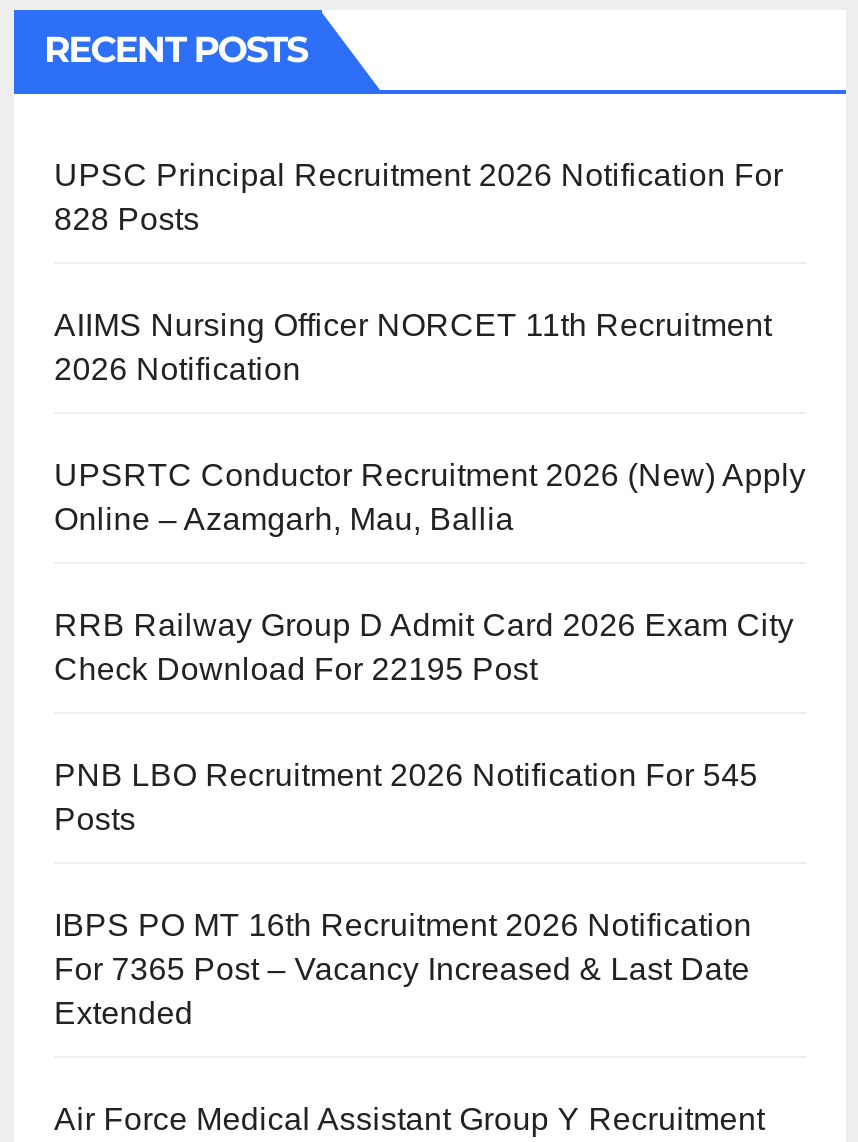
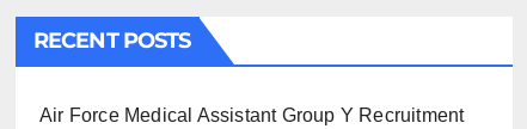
- UPSC Principal Recruitment 2026 Notification For
- 828 Posts
- AIIMS Nursing Officer NORCET 11th Recruitment
- 2026 Notification
- UPSRTC Conductor Recruitment 2026 (New) Apply
- Online – Azamgarh, Mau, Ballia
- RRB Railway Group D Admit Card 2026 Exam City
- Check Download For 22195 Post
- PNB LBO Recruitment 2026 Notification For 545
- Posts
- IBPS PO MT 16th Recruitment 2026 Notification
- For 7365 Post – Vacancy Increased & Last Date
- Extended
